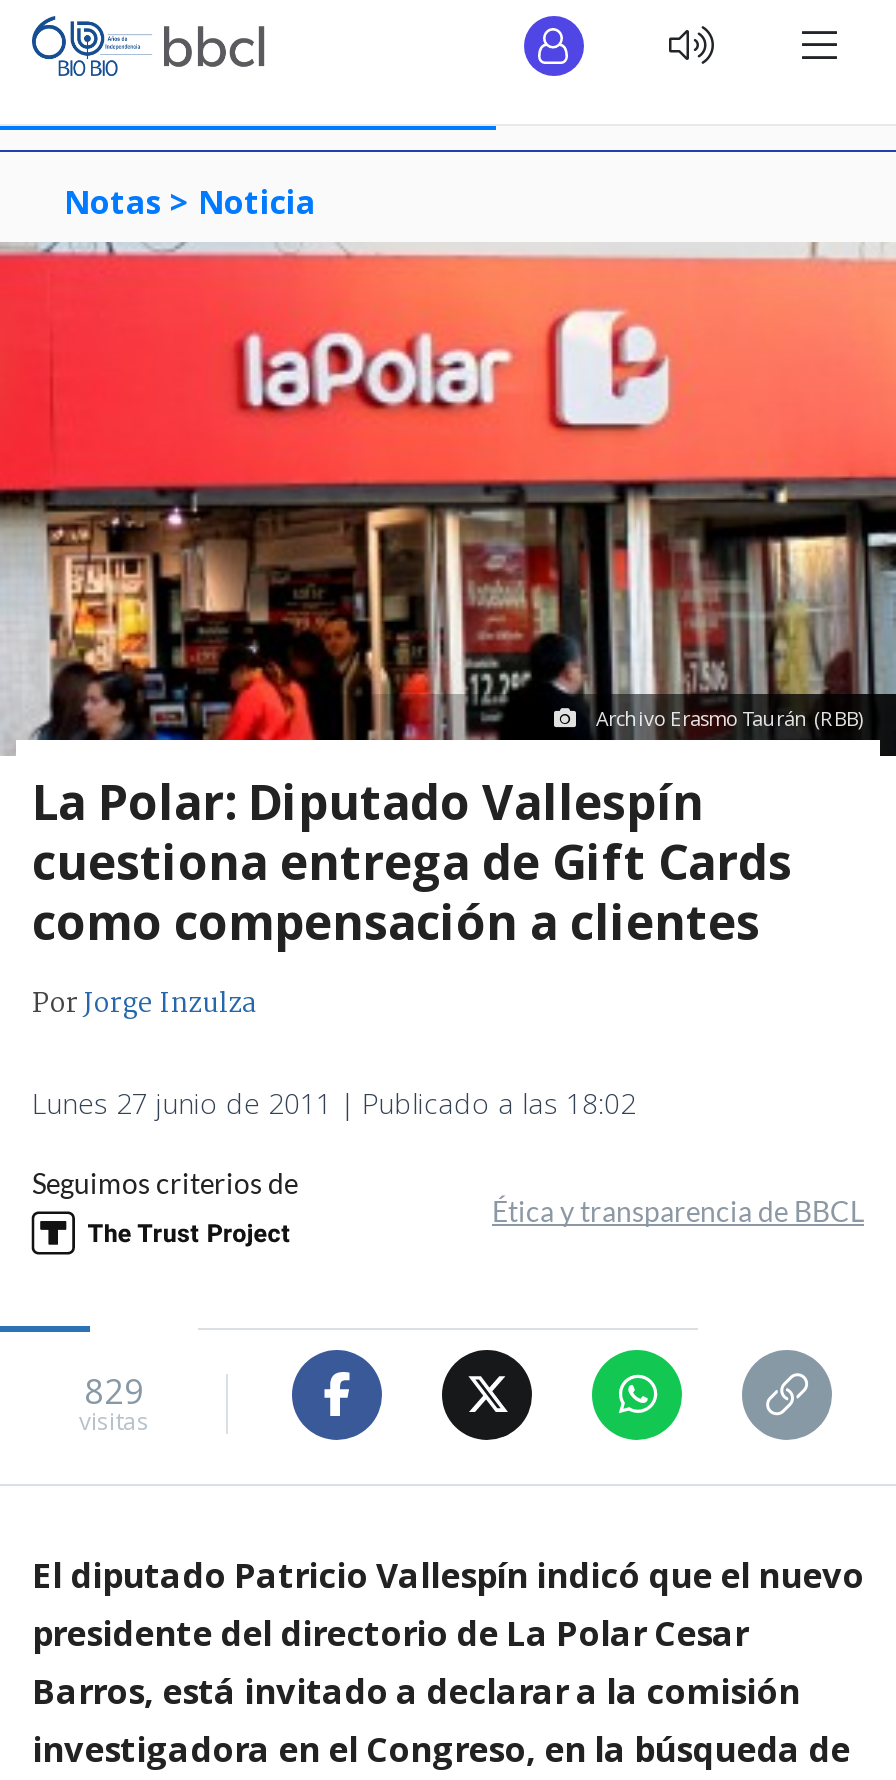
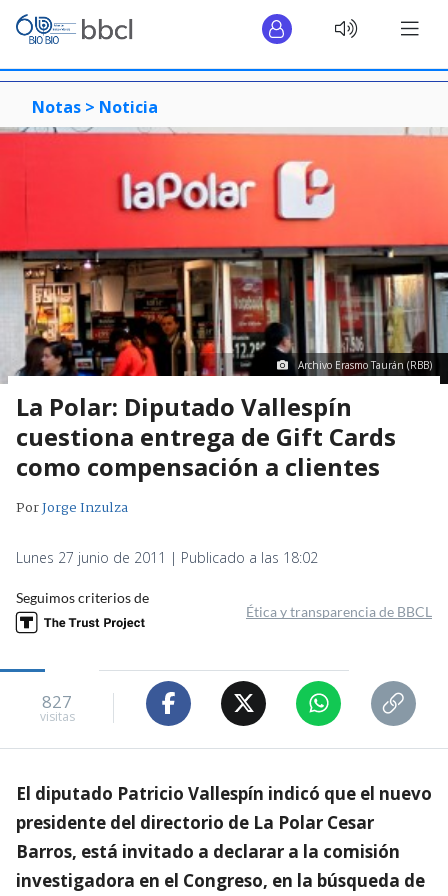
- 829
+ 827
